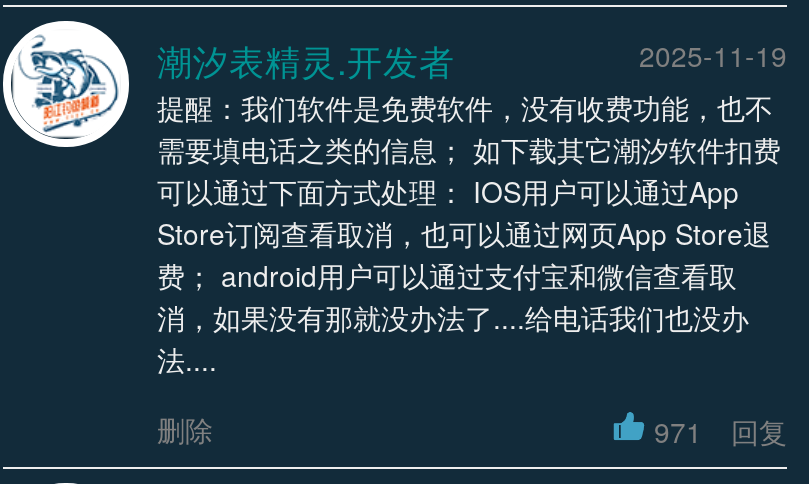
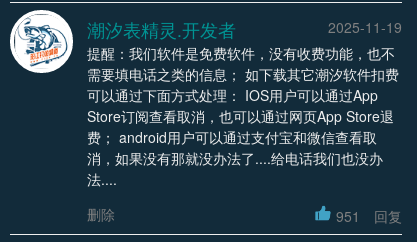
- 971 回复
+ 951 回复
